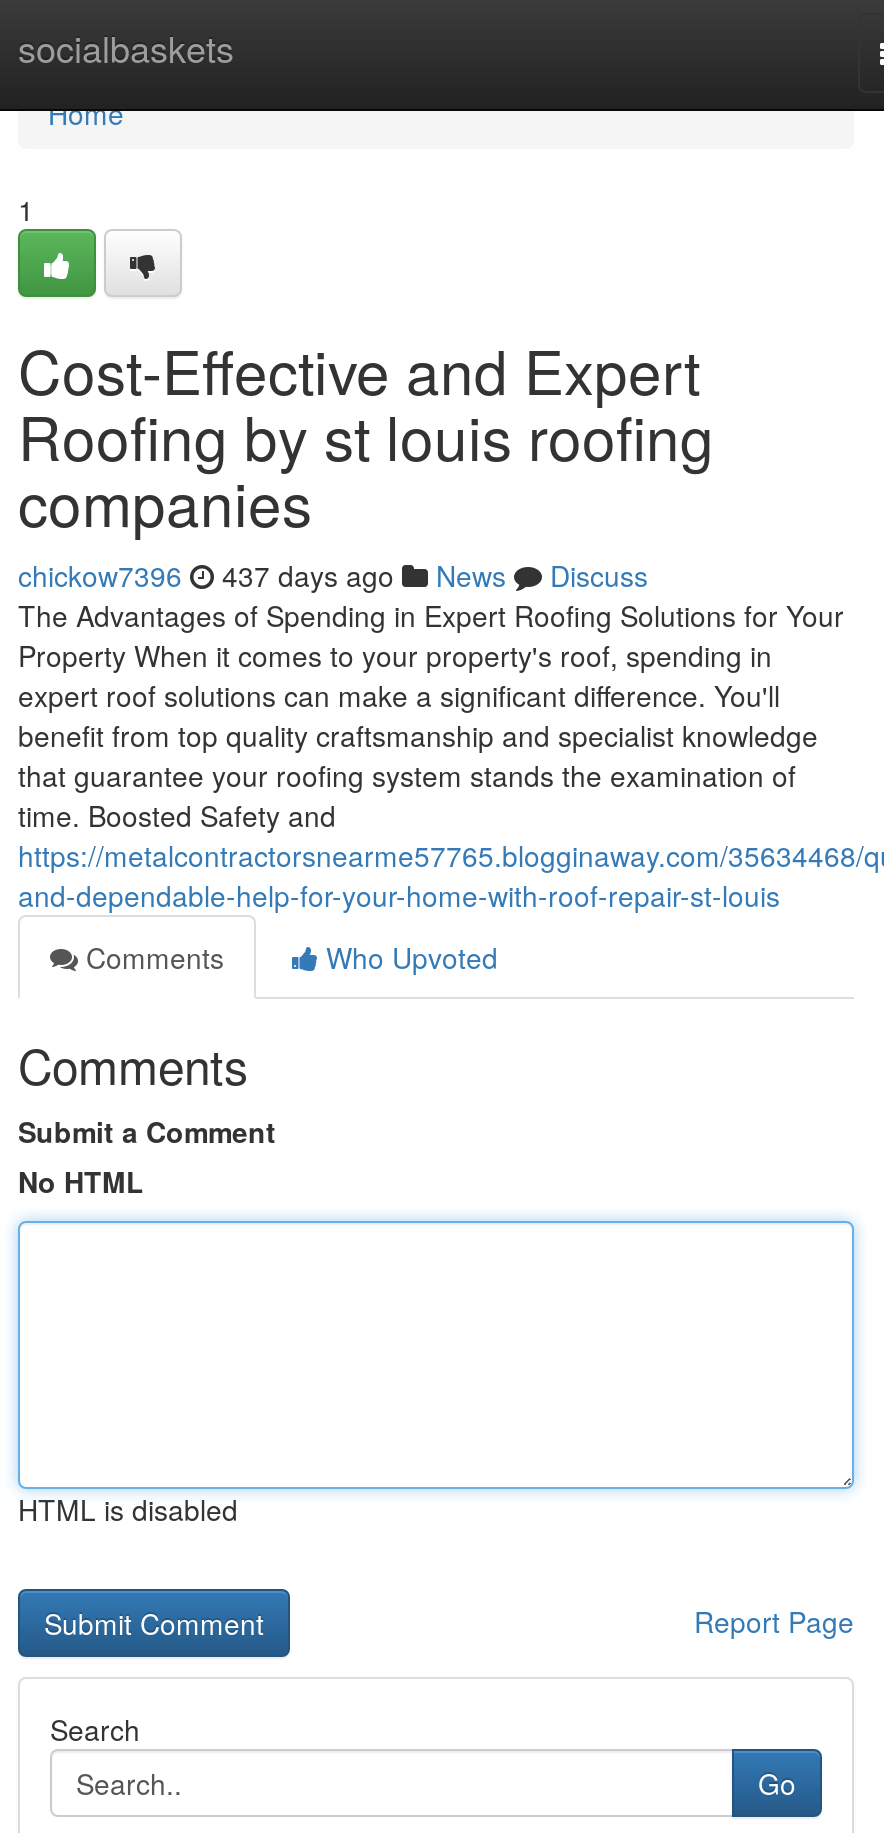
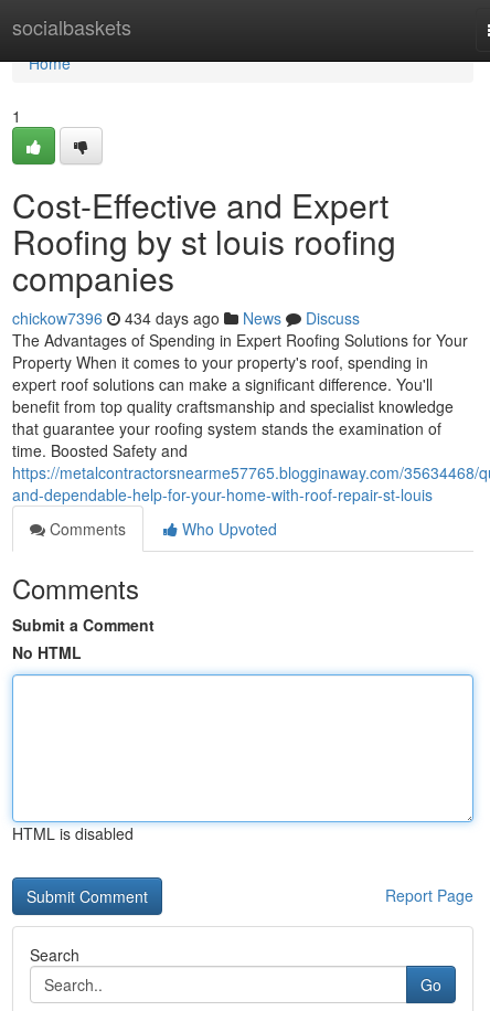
- chickow7396 437 days ago News Discuss
+ chickow7396 434 days ago News Discuss
